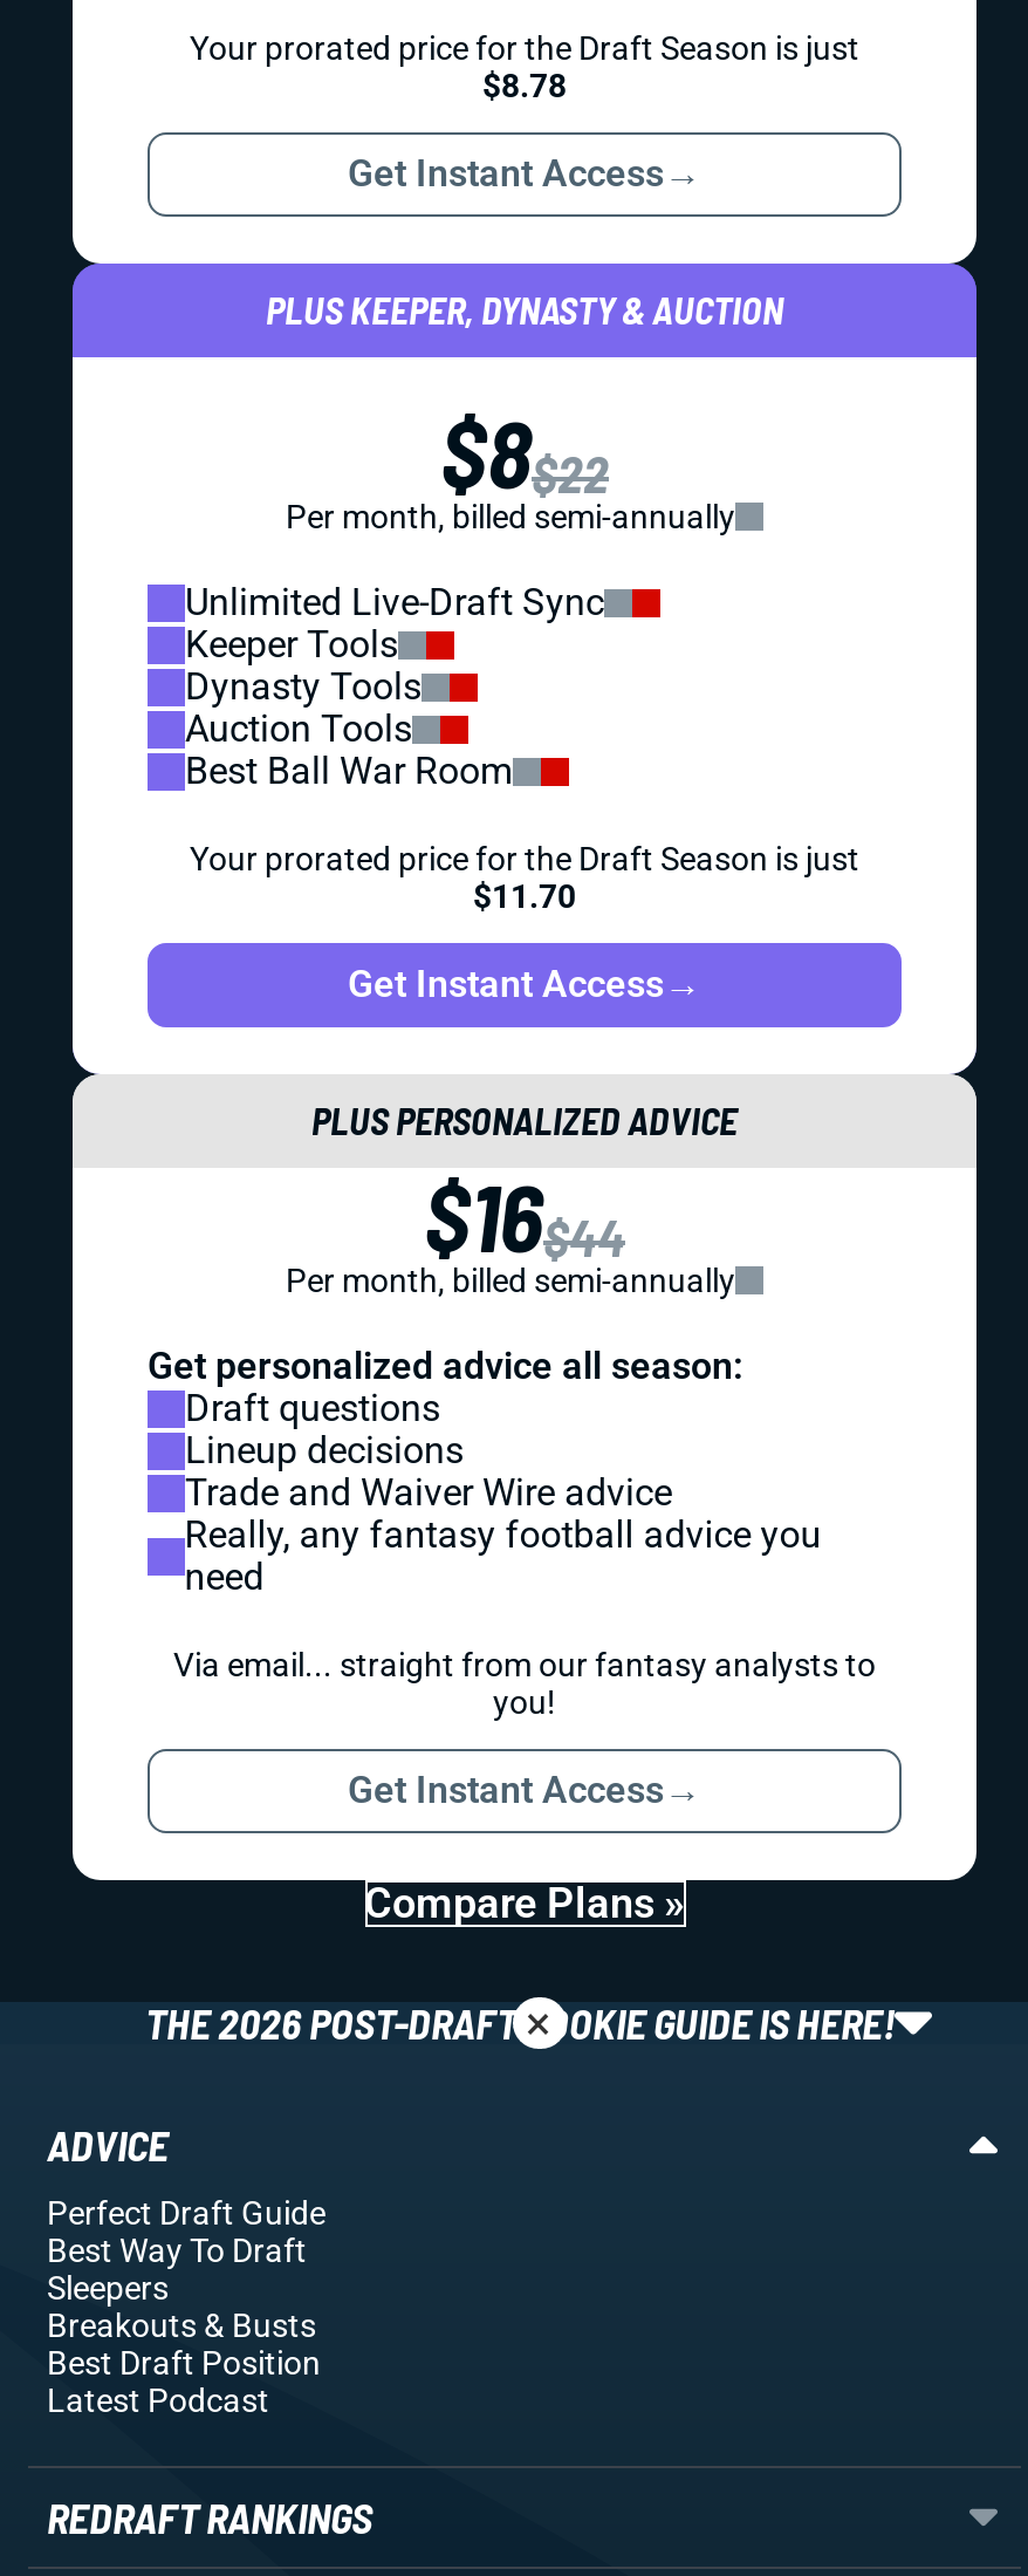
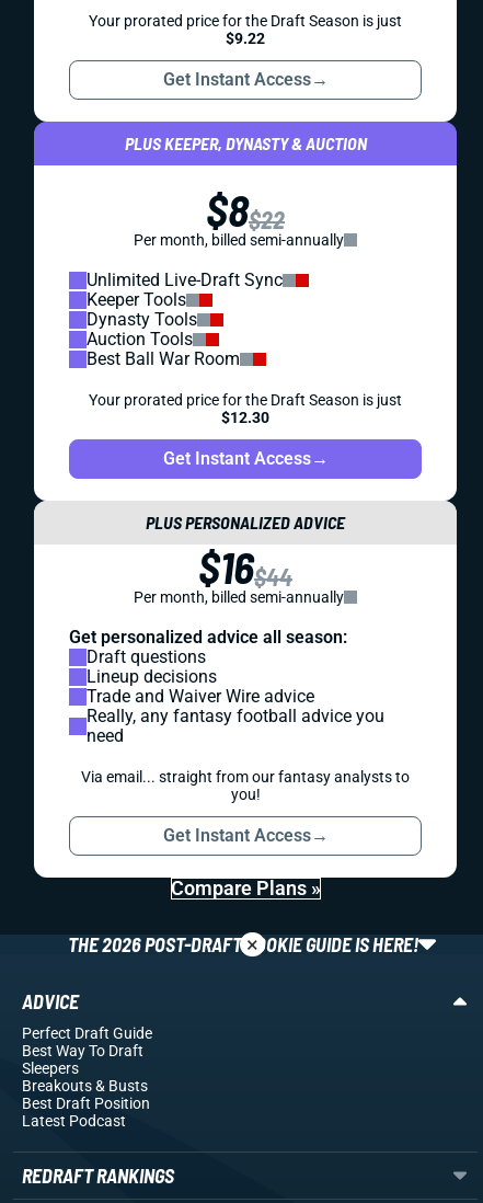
- $8.78
+ $9.22

- $11.70
+ $12.30
